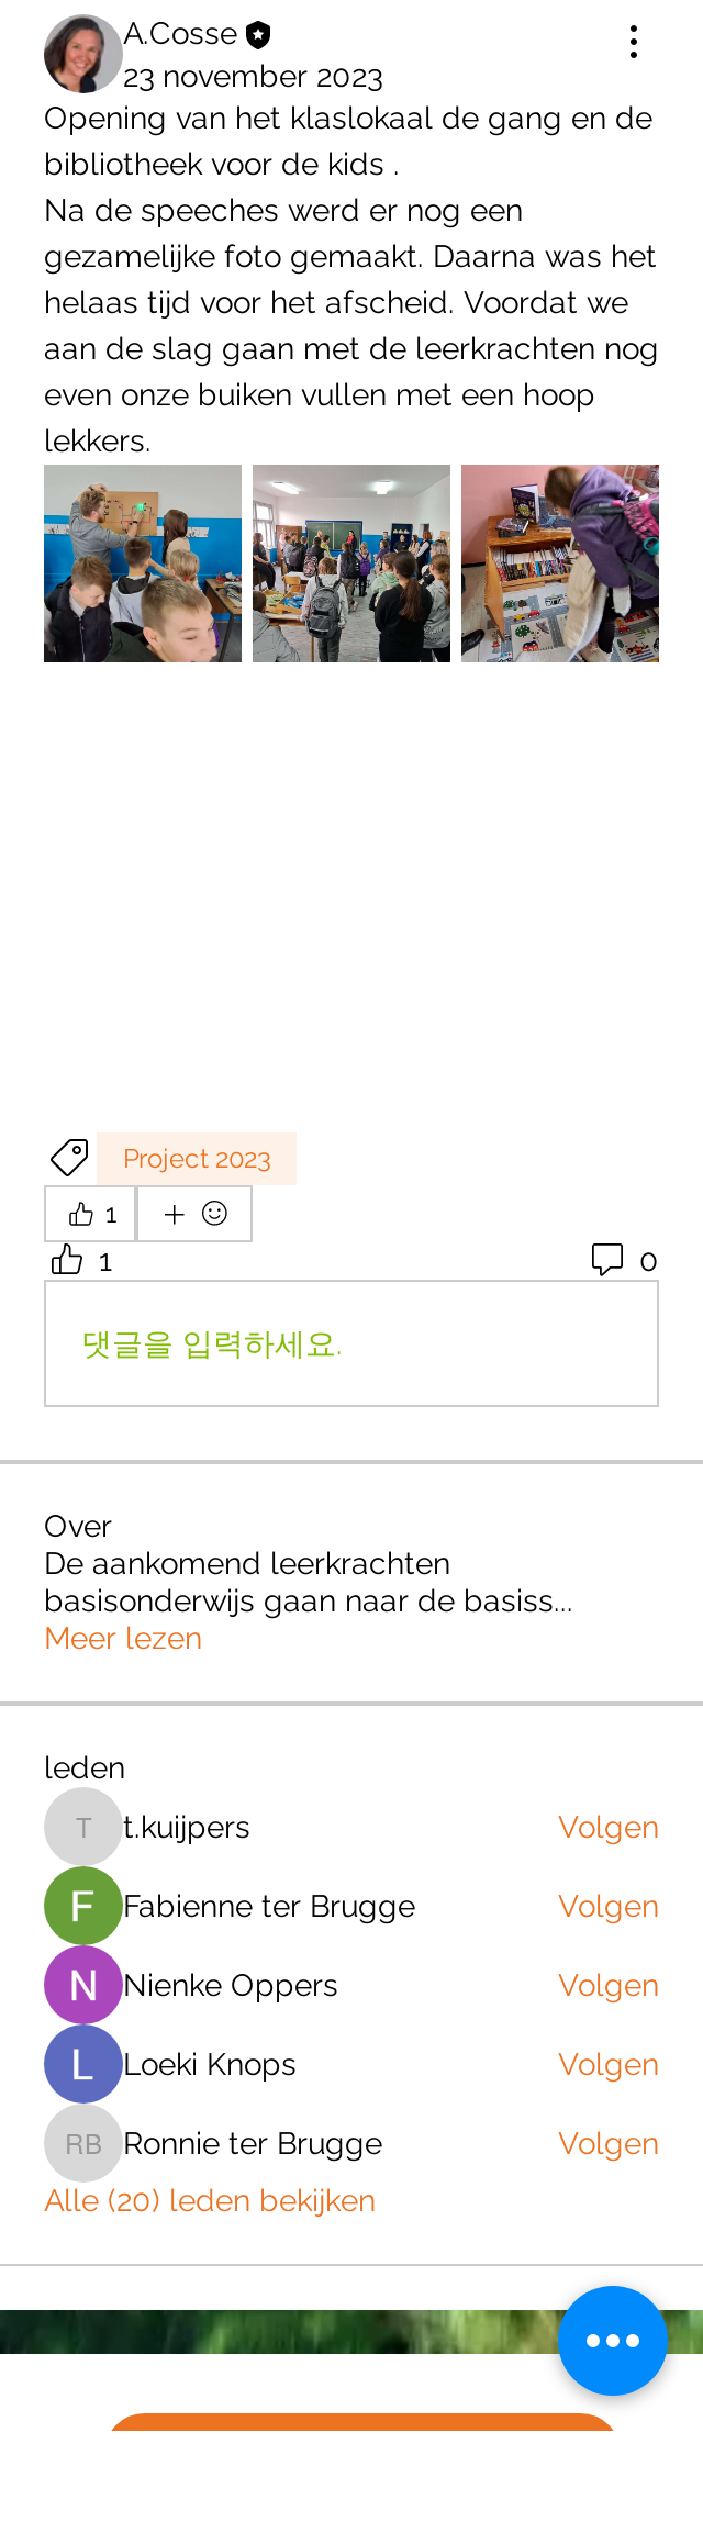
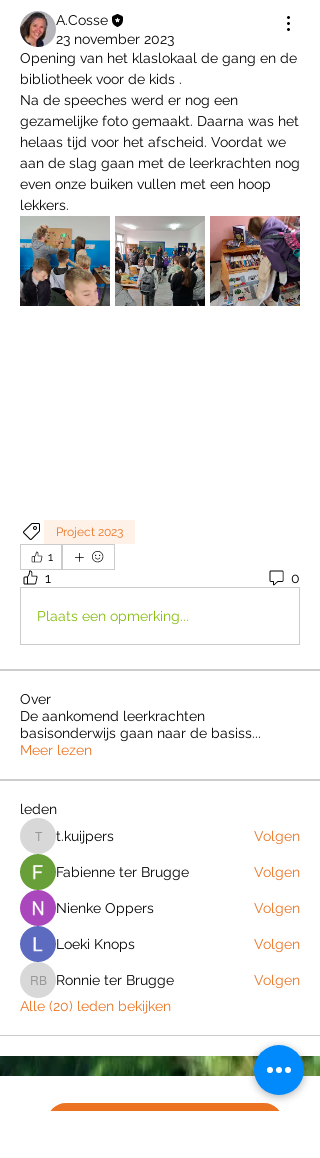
- 댓글을 입력하세요.
+ Plaats een opmerking...
